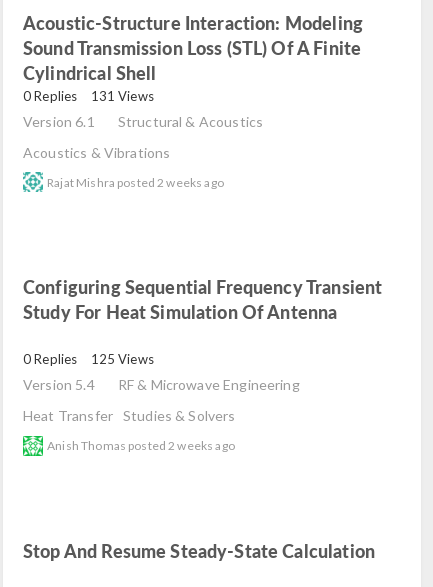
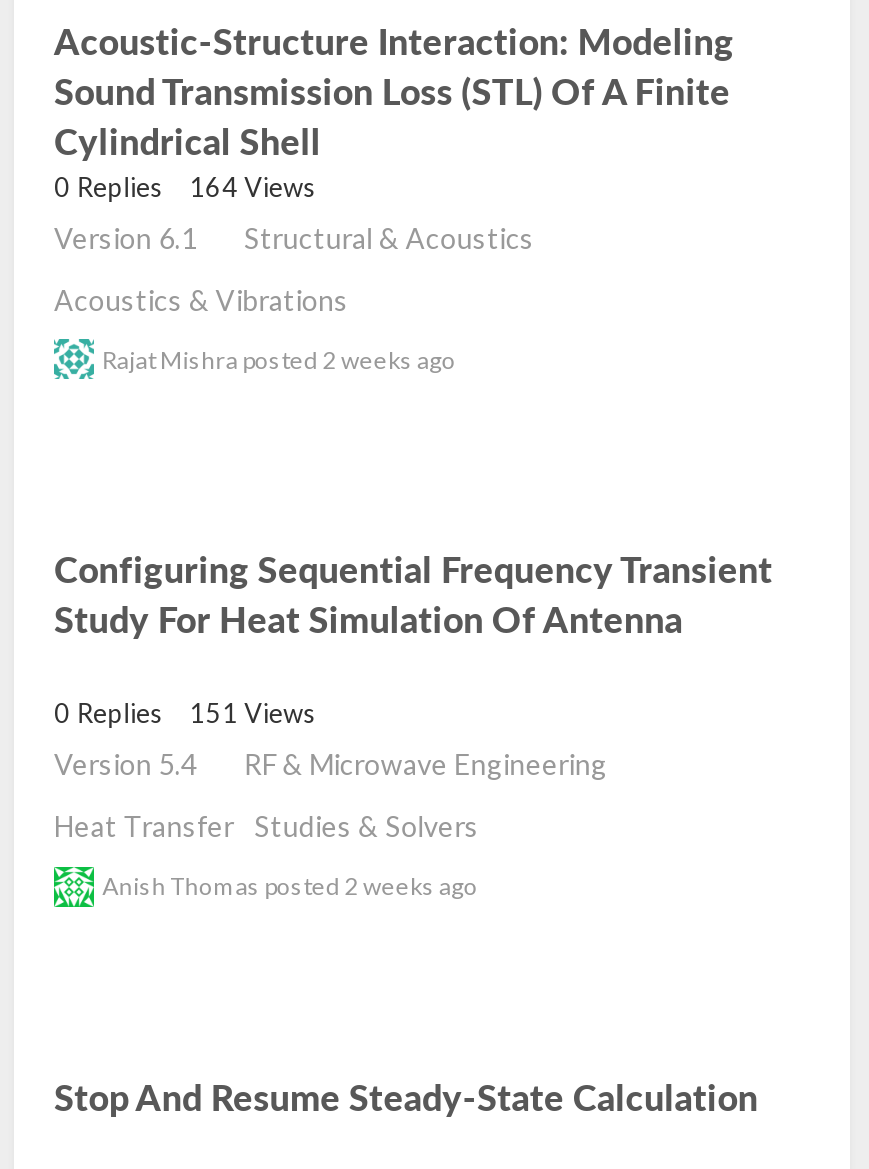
- 0 Replies 131 Views
+ 0 Replies 164 Views

- 0 Replies 125 Views
+ 0 Replies 151 Views
